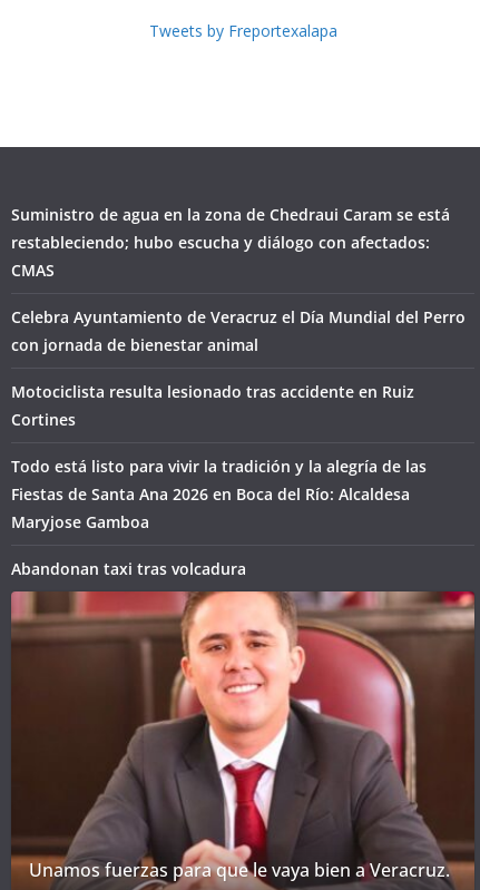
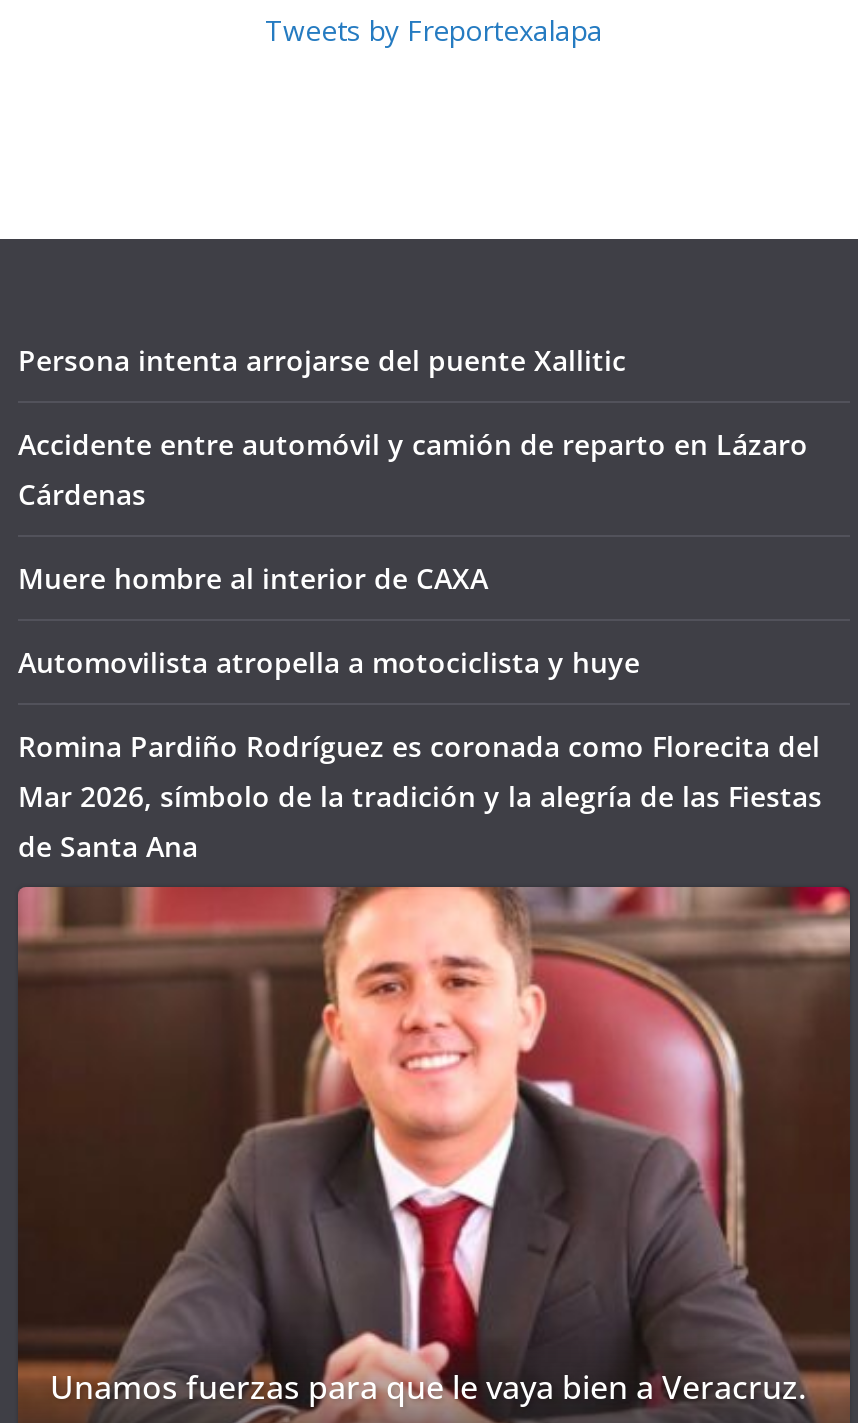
- Suministro de agua en la zona de Chedraui Caram se está
- restableciendo; hubo escucha y diálogo con afectados:
- CMAS
+ Persona intenta arrojarse del puente Xallitic

- Celebra Ayuntamiento de Veracruz el Día Mundial del Perro
- con jornada de bienestar animal
+ Accidente entre automóvil y camión de reparto en Lázaro
+ Cárdenas

- Motociclista resulta lesionado tras accidente en Ruiz
- Cortines
+ Muere hombre al interior de CAXA

- Todo está listo para vivir la tradición y la alegría de las
- Fiestas de Santa Ana 2026 en Boca del Río: Alcaldesa
- Maryjose Gamboa
+ Automovilista atropella a motociclista y huye

- Abandonan taxi tras volcadura
+ Romina Pardiño Rodríguez es coronada como Florecita del
+ Mar 2026, símbolo de la tradición y la alegría de las Fiestas
+ de Santa Ana
